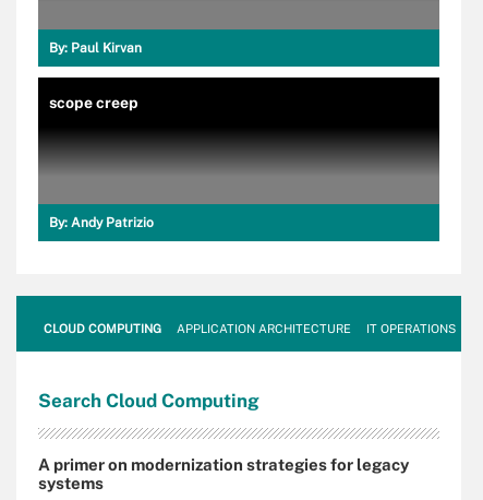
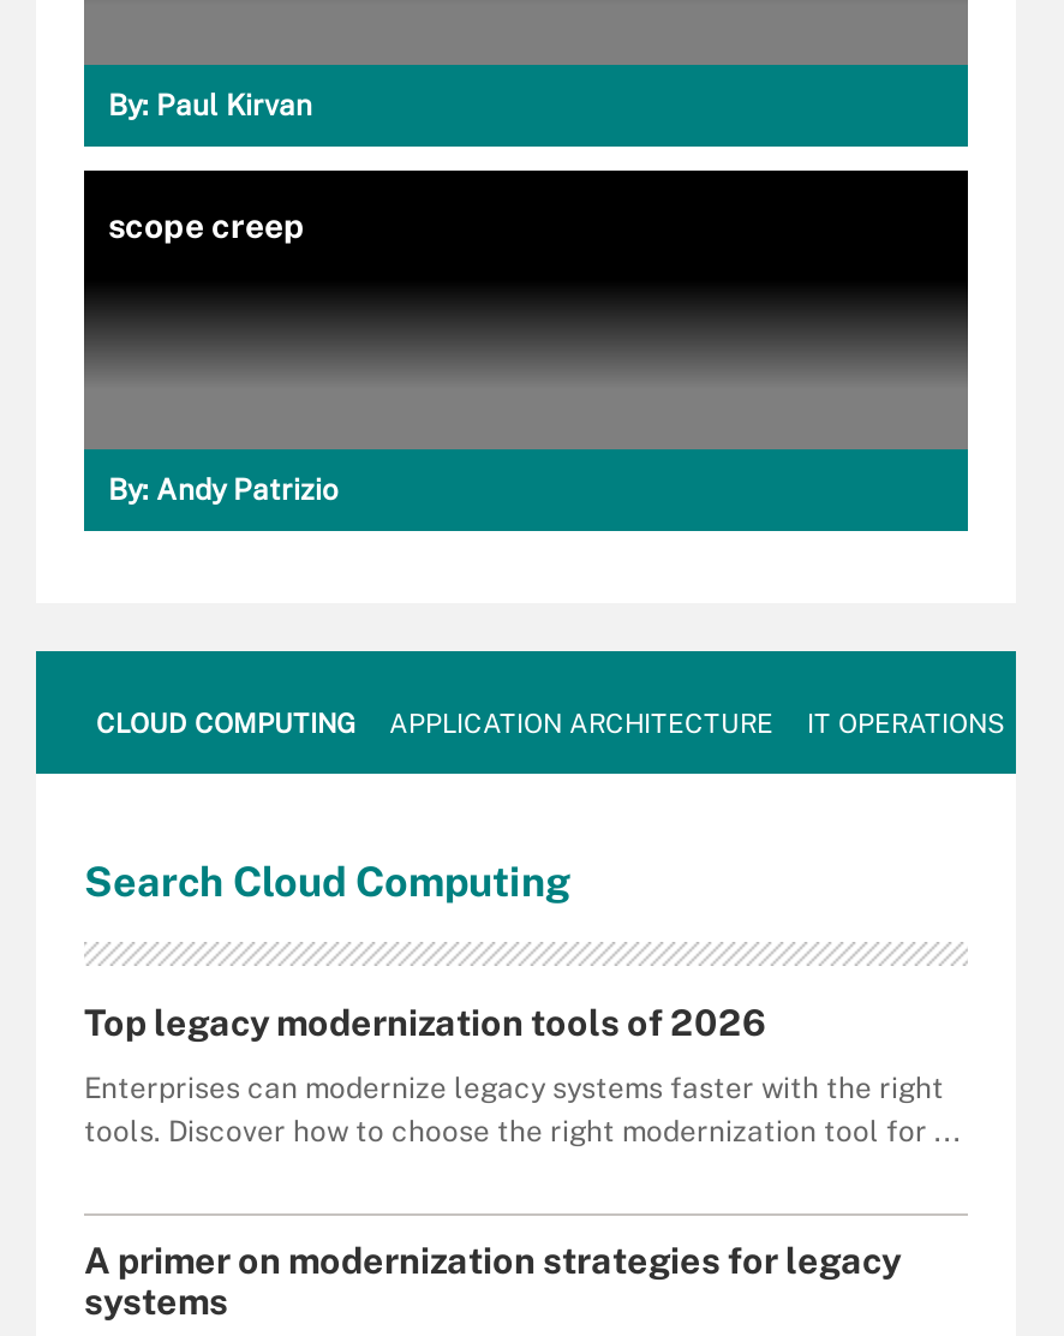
+ Top legacy modernization tools of 2026
+ Enterprises can modernize legacy systems faster with the right
+ tools. Discover how to choose the right modernization tool for ...
